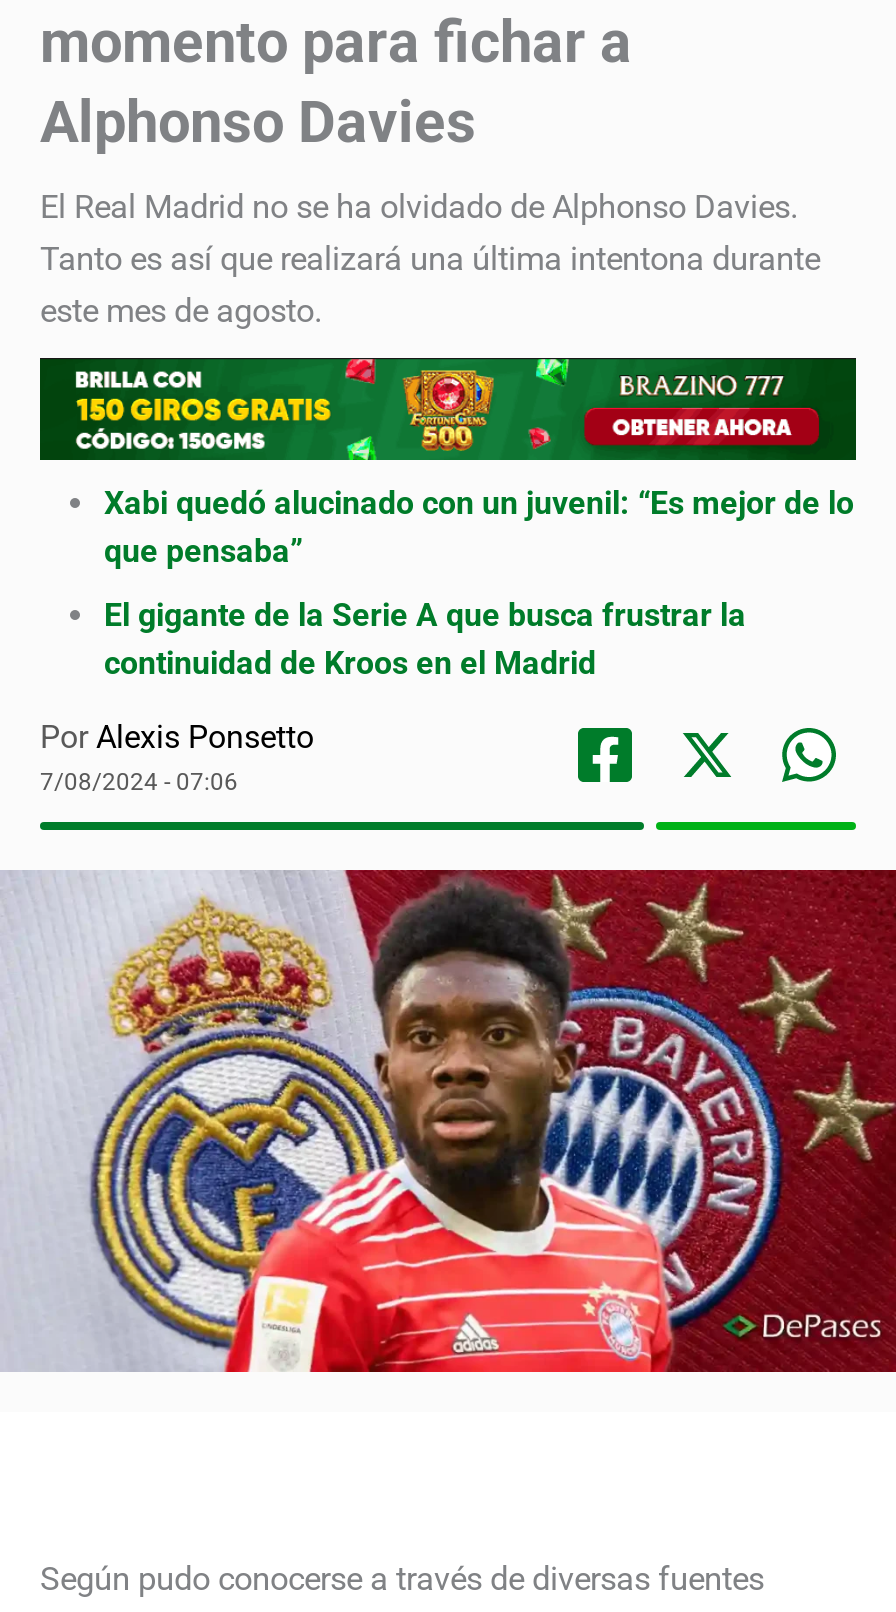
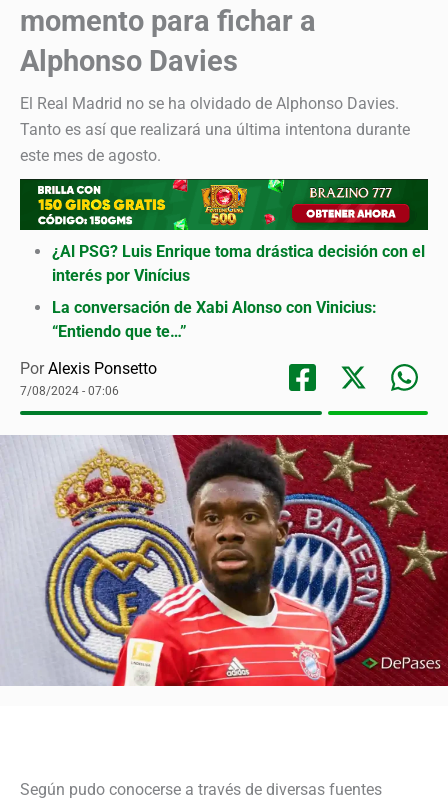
- Xabi quedó alucinado con un juvenil: “Es mejor de lo
- que pensaba”
+ ¿Al PSG? Luis Enrique toma drástica decisión con el
+ interés por Vinícius

- El gigante de la Serie A que busca frustrar la
- continuidad de Kroos en el Madrid
+ La conversación de Xabi Alonso con Vinicius:
+ “Entiendo que te…”
